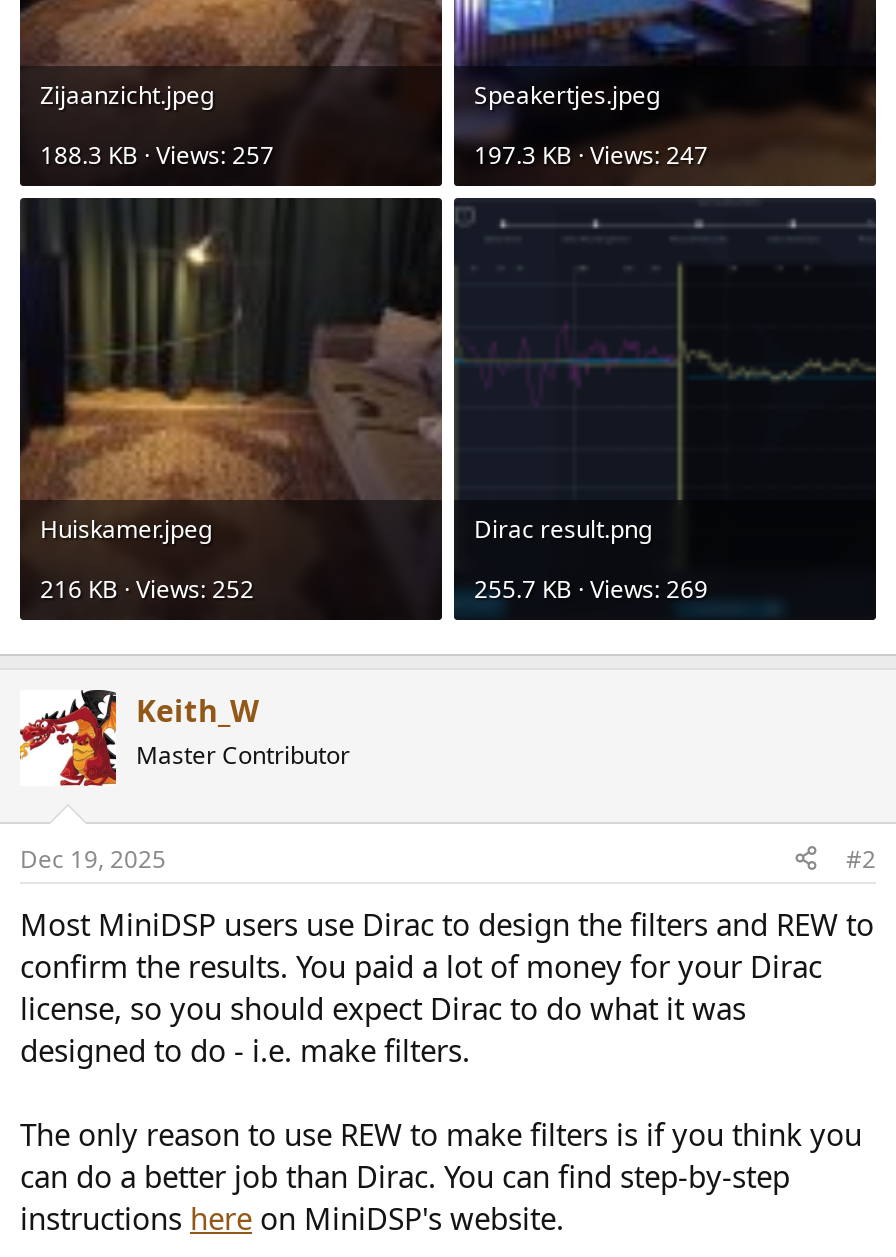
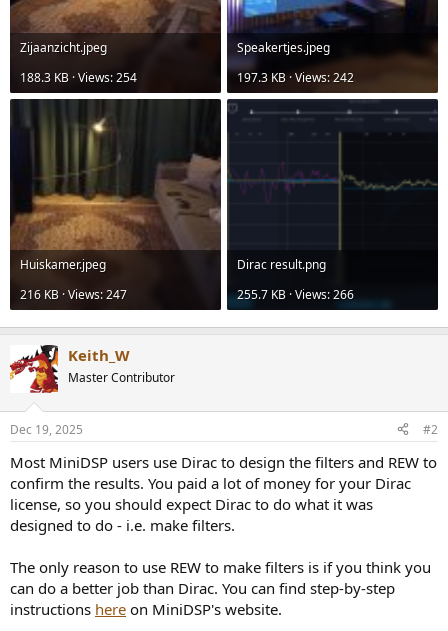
- 188.3 KB · Views: 257
+ 188.3 KB · Views: 254

- 197.3 KB · Views: 247
+ 197.3 KB · Views: 242

- 216 KB · Views: 252
+ 216 KB · Views: 247

- 255.7 KB · Views: 269
+ 255.7 KB · Views: 266
